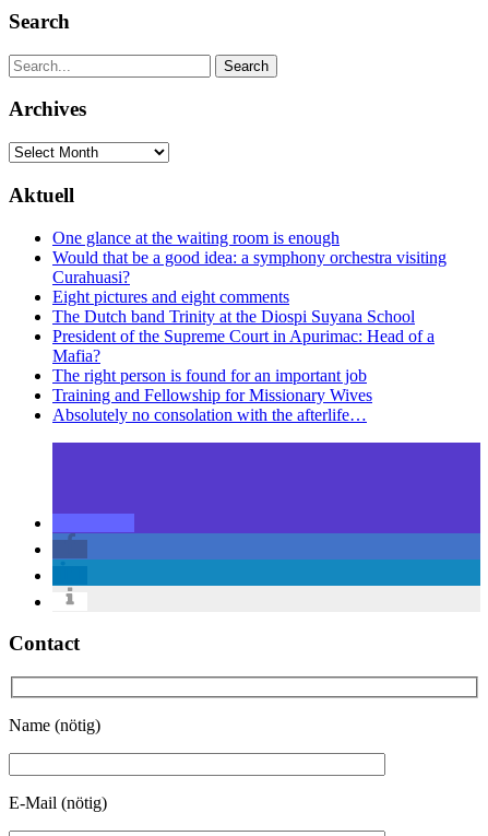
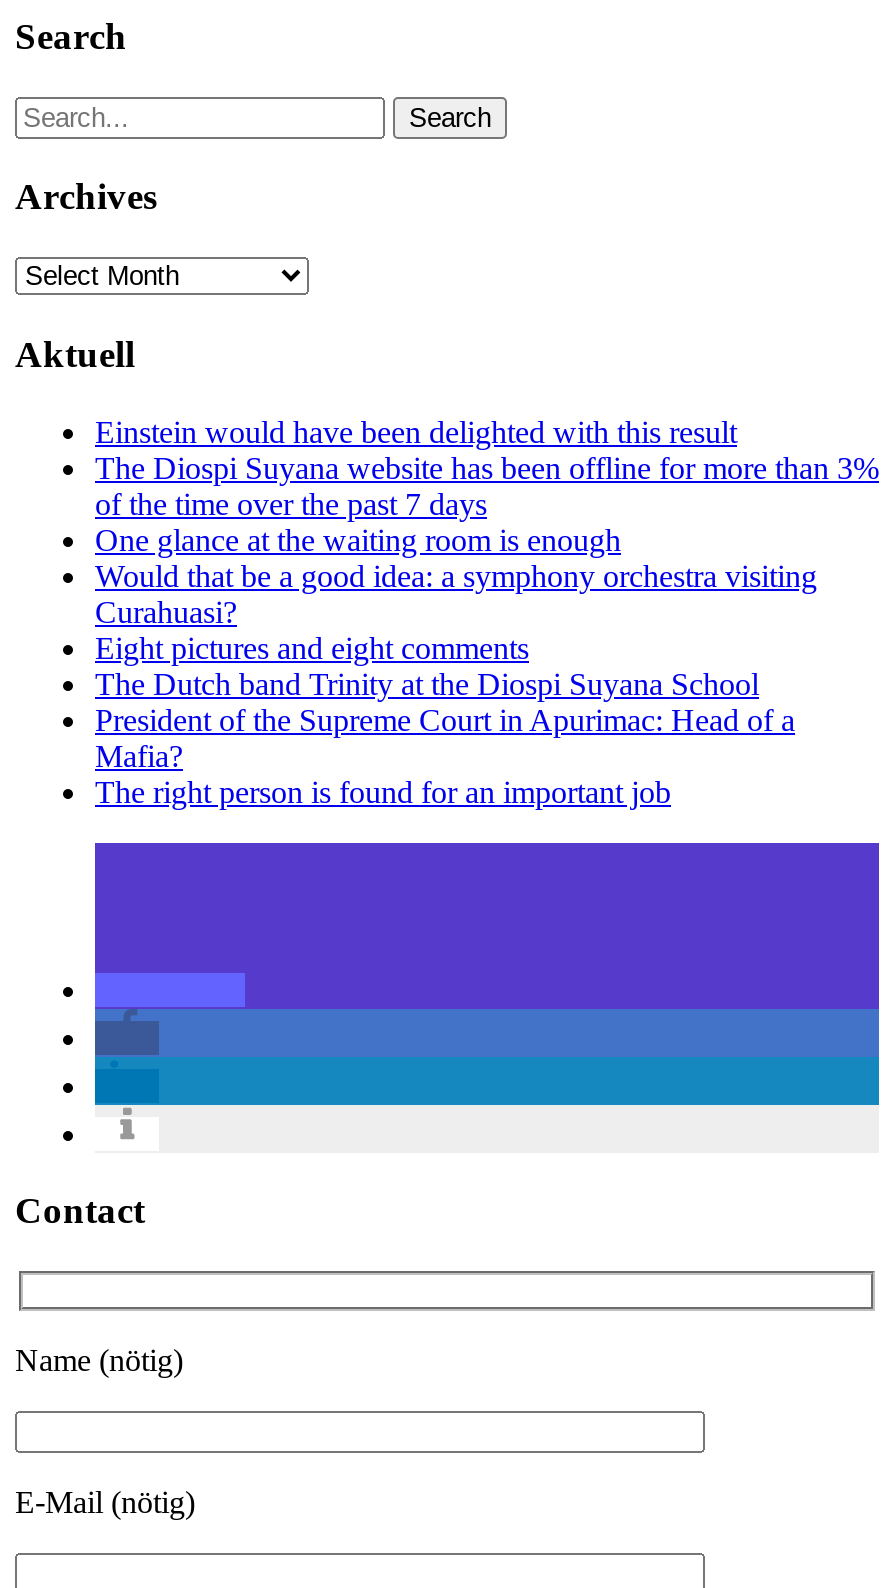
+ Einstein would have been delighted with this result
+ The Diospi Suyana website has been offline for more than 3%
+ of the time over the past 7 days

moved down: One glance at the waiting room is enough | Would that be a good idea: a symphony orchestra visiting | Curahuasi? | Eight pictures and eight comments | The Dutch band Trinity at the Diospi Suyana School | President of the Supreme Court in Apurimac: Head of a | Mafia? | The right person is found for an important job

- Training and Fellowship for Missionary Wives
- Absolutely no consolation with the afterlife…
